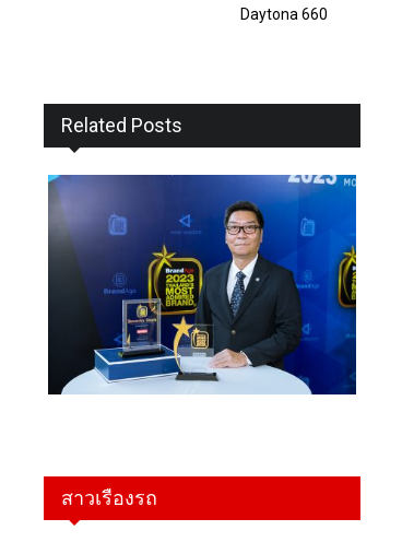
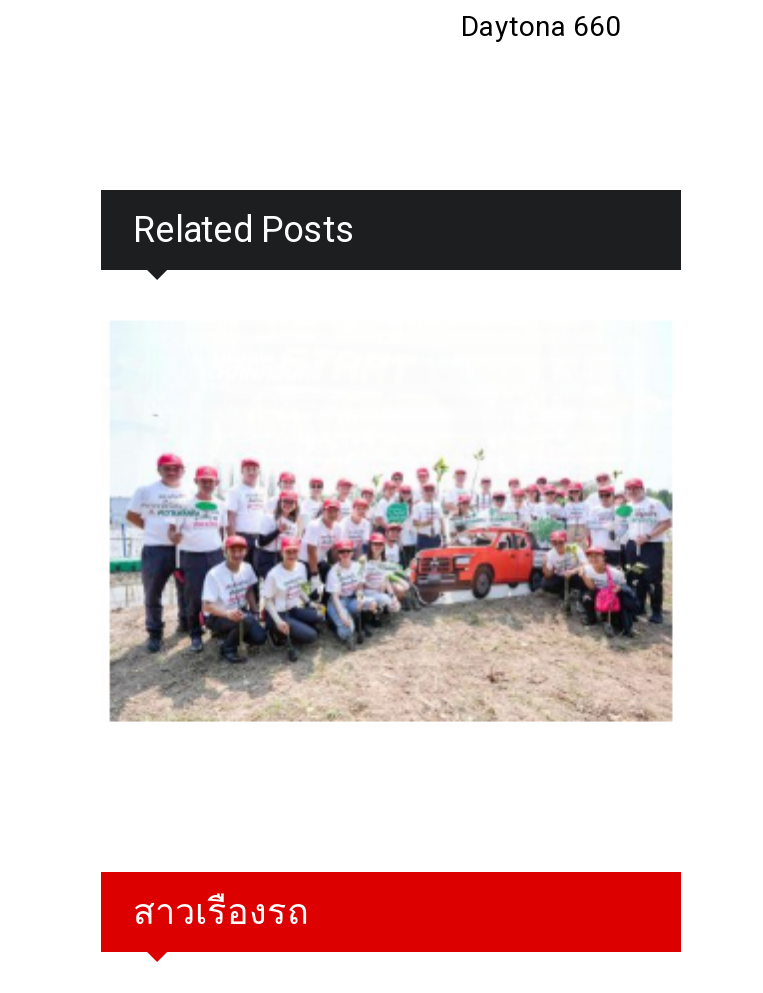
- [image]
+ [image]
